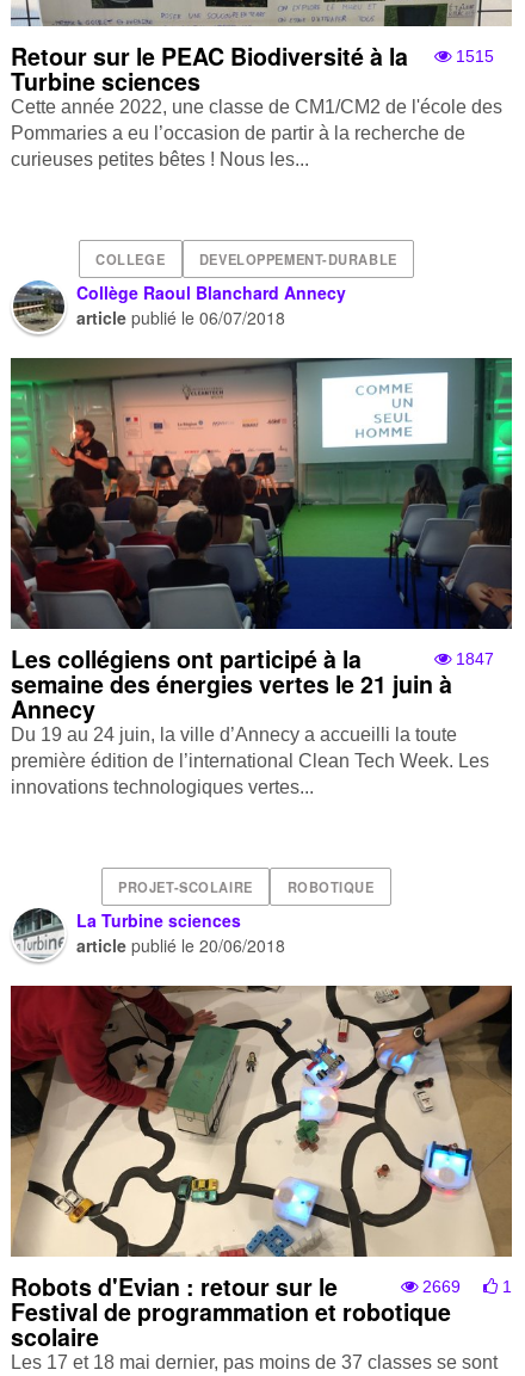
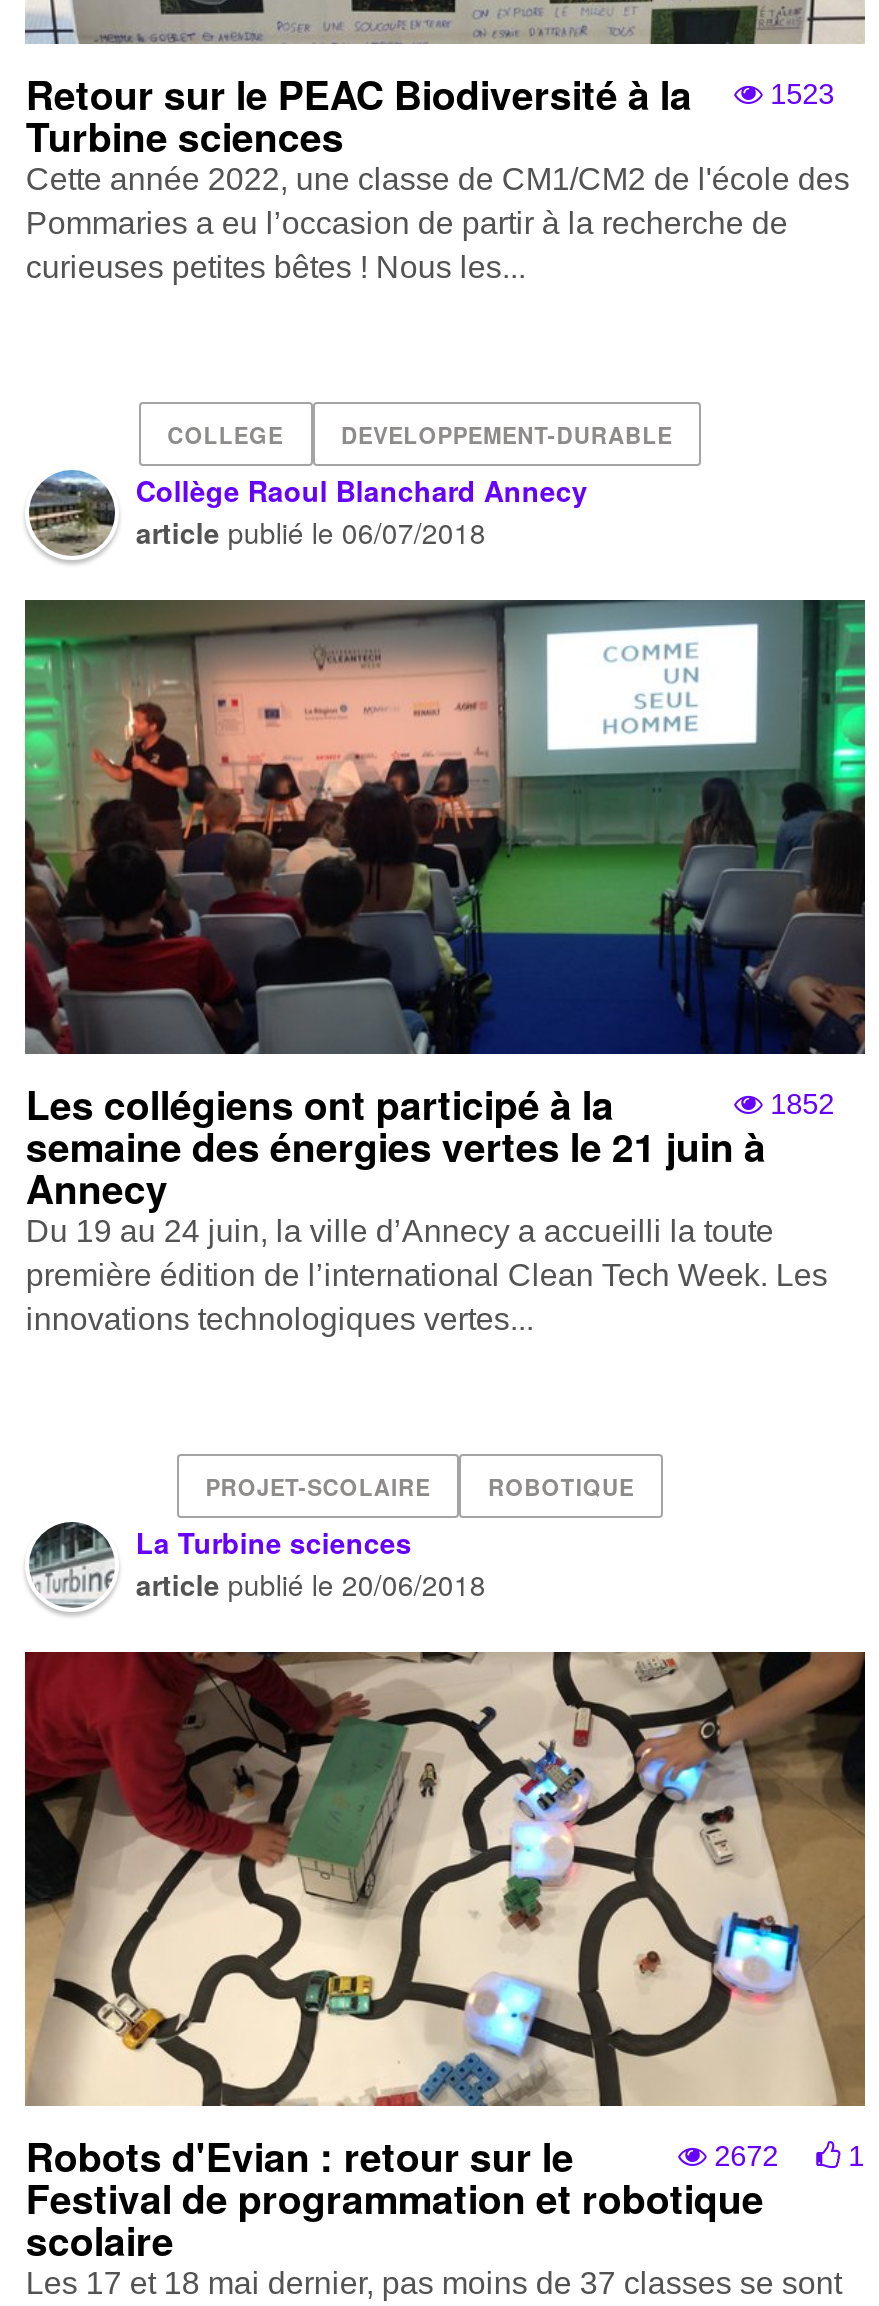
- 1515
+ 1523

- 1847
+ 1852

- 2669 1
+ 2672 1
